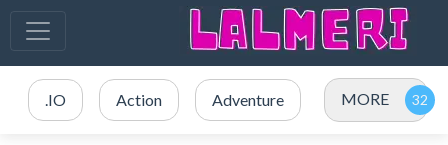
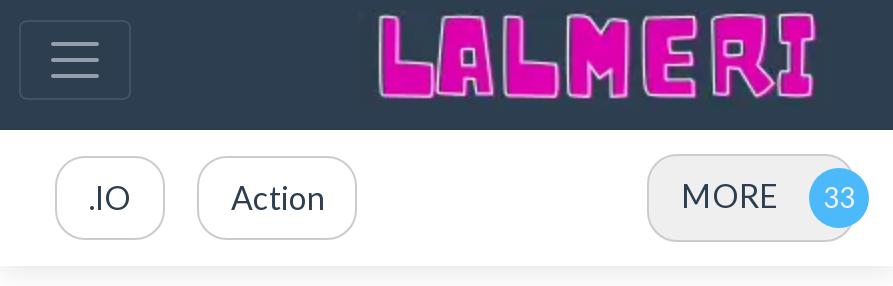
- Adventure
